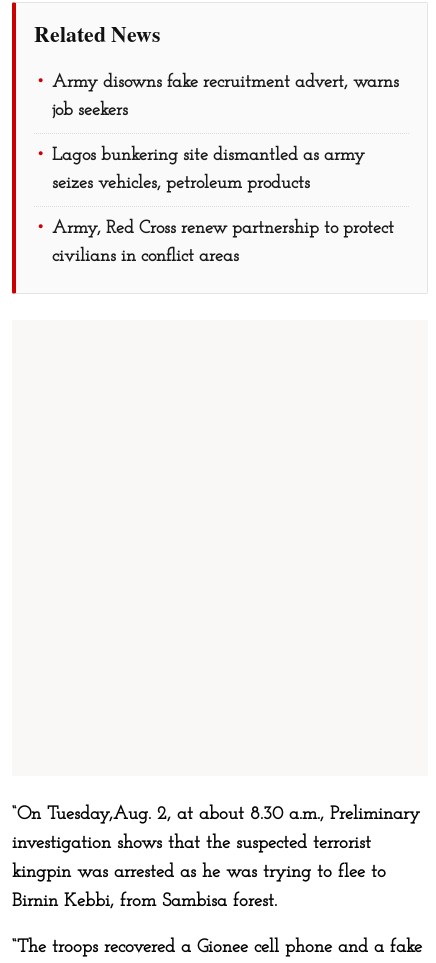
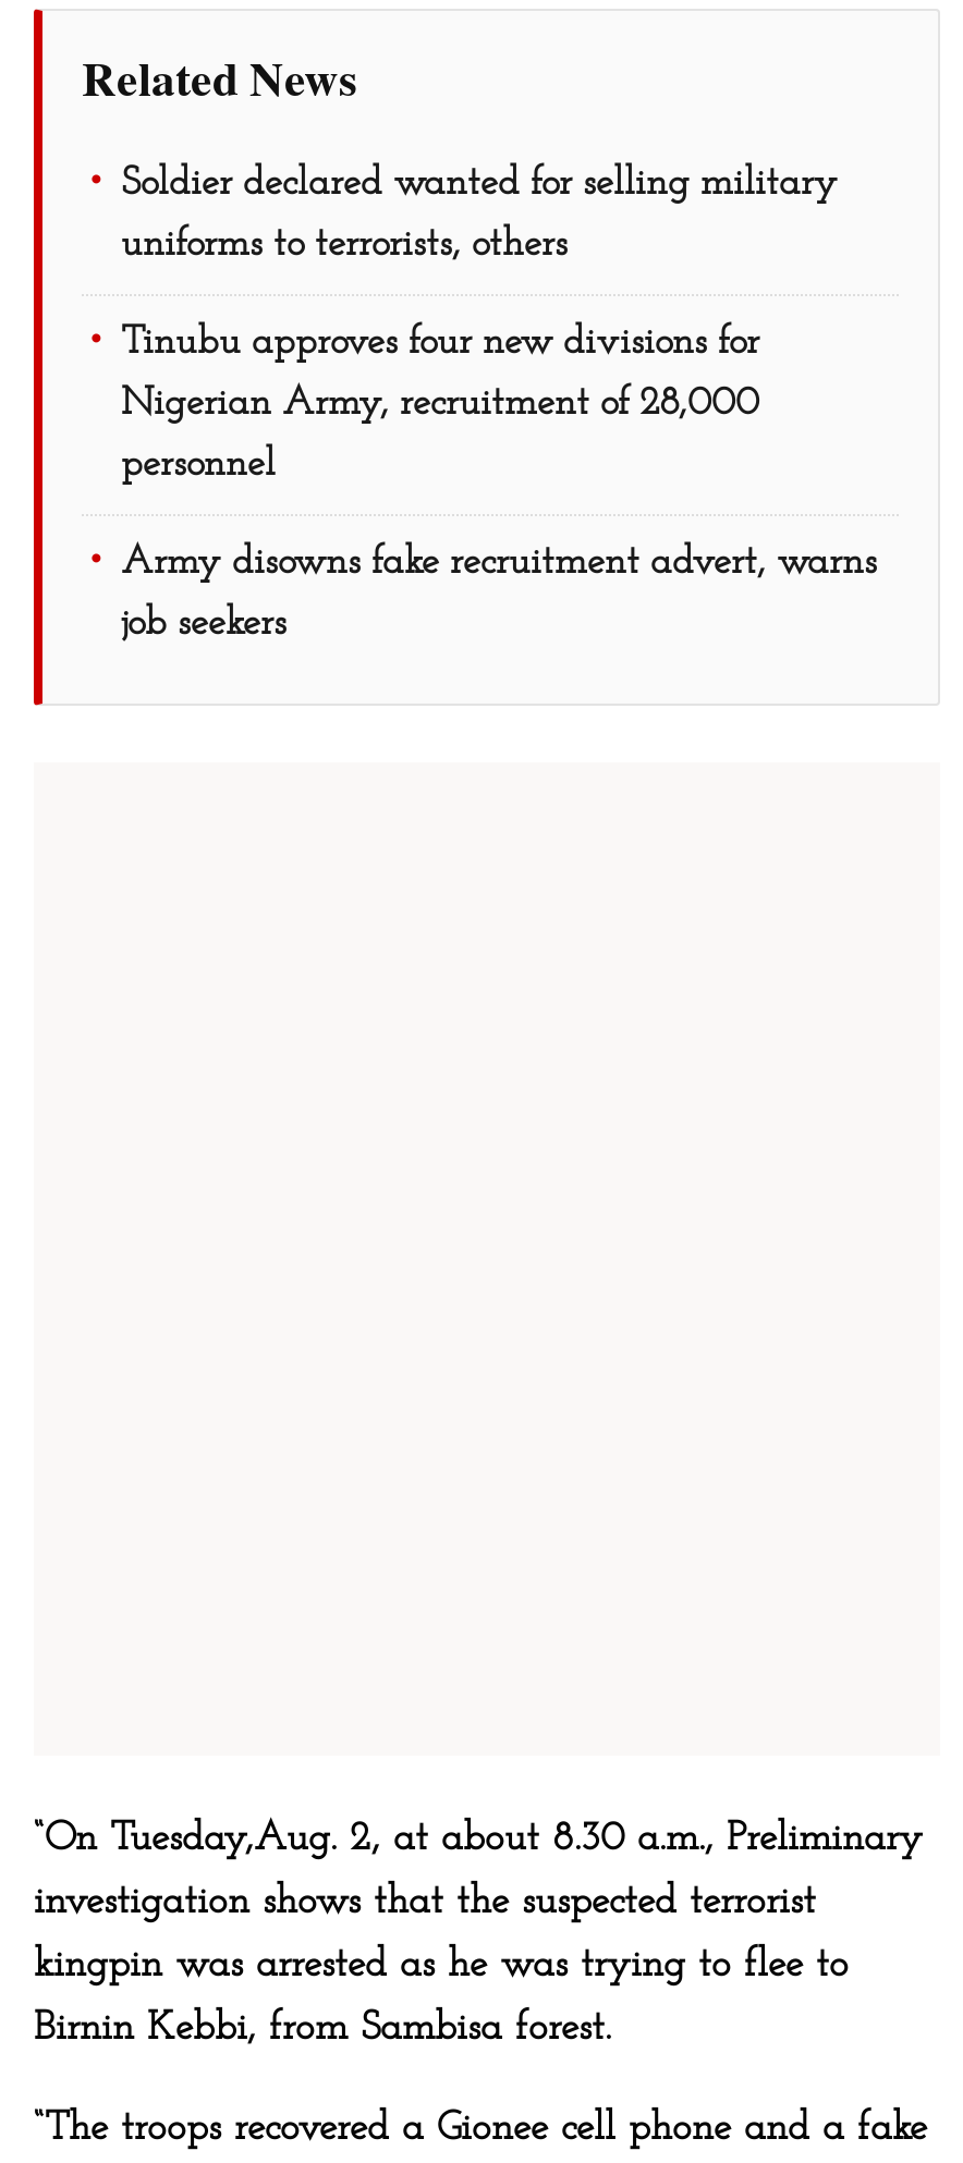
+ Soldier declared wanted for selling military
+ uniforms to terrorists, others
+ Tinubu approves four new divisions for
+ Nigerian Army, recruitment of 28,000
+ personnel

moved down: Army disowns fake recruitment advert, warns | job seekers

- Lagos bunkering site dismantled as army
- seizes vehicles, petroleum products
- Army, Red Cross renew partnership to protect
- civilians in conflict areas
